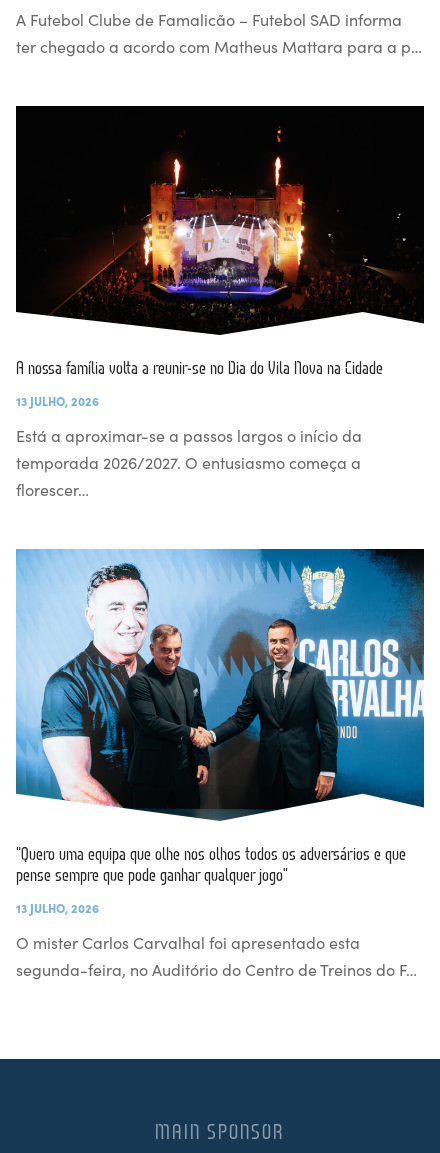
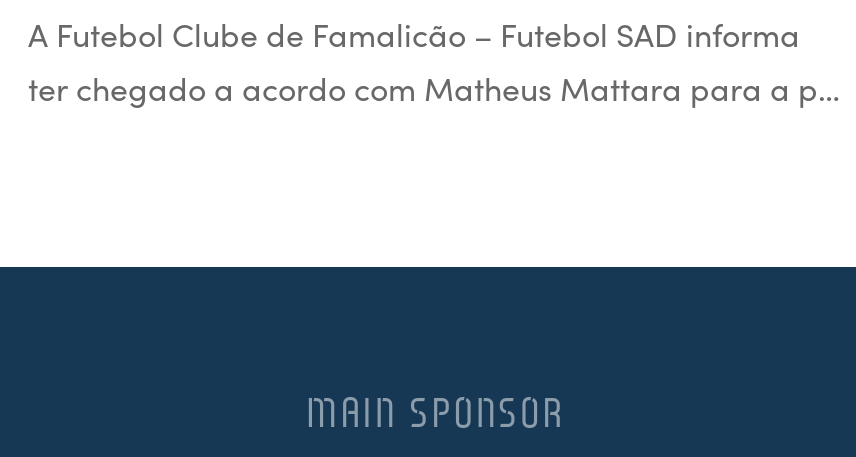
- [image]
- A nossa família volta a reunir-se no Dia do Vila Nova na Cidade
- 13 JULHO, 2026
- Está a aproximar-se a passos largos o início da
- temporada 2026/2027. O entusiasmo começa a
- florescer…

- [image]
- “Quero uma equipa que olhe nos olhos todos os adversários e que
- pense sempre que pode ganhar qualquer jogo”
- 13 JULHO, 2026
- O mister Carlos Carvalhal foi apresentado esta
- segunda-feira, no Auditório do Centro de Treinos do F…
